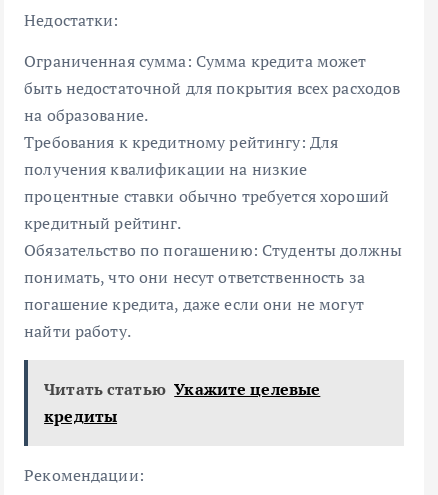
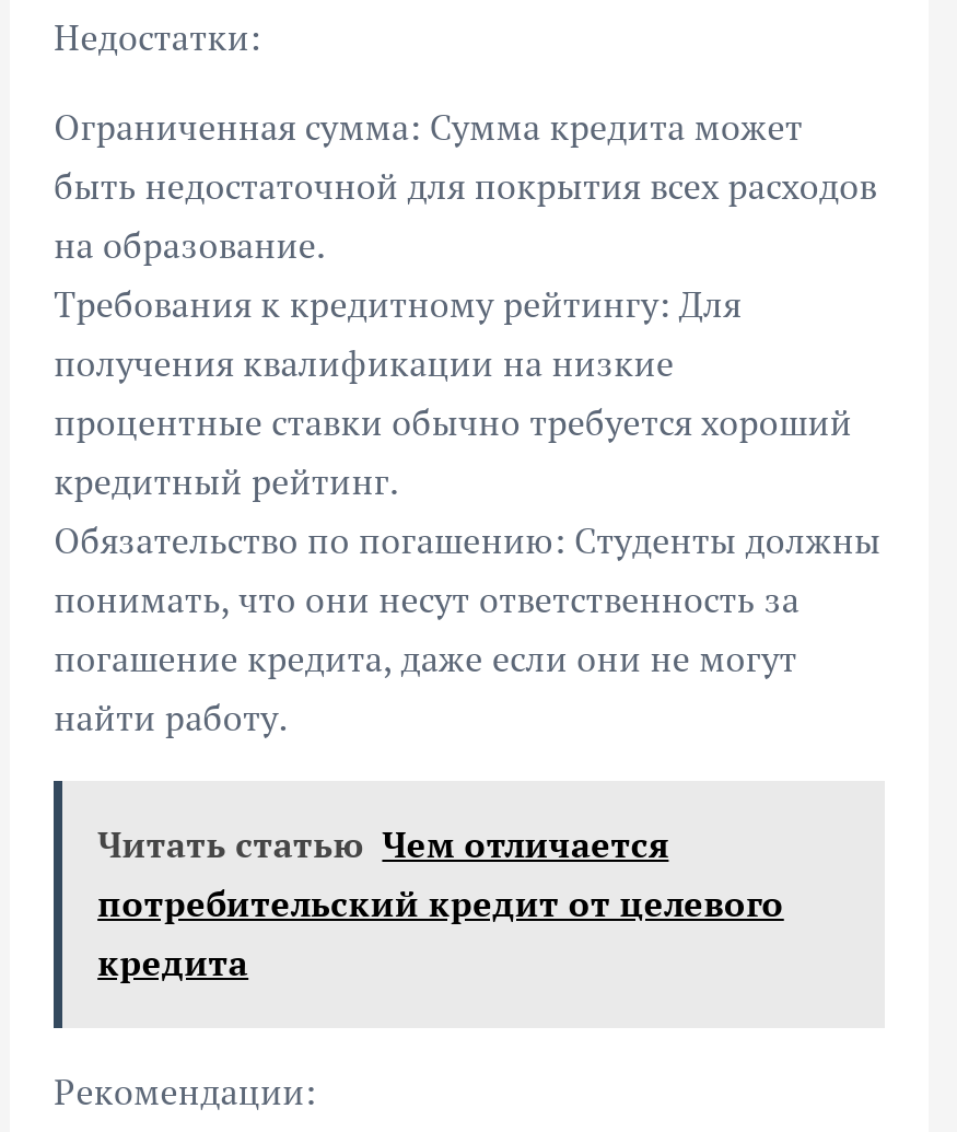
- Читать статью Укажите целевые
- кредиты
+ Читать статью Чем отличается
+ потребительский кредит от целевого
+ кредита
